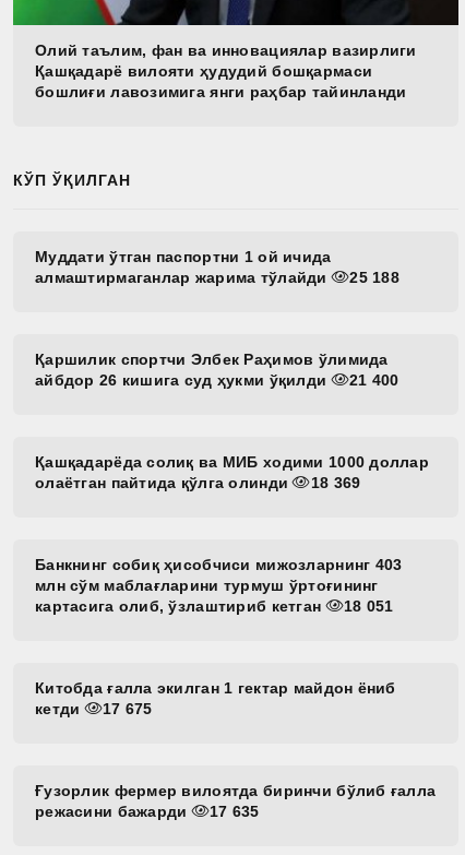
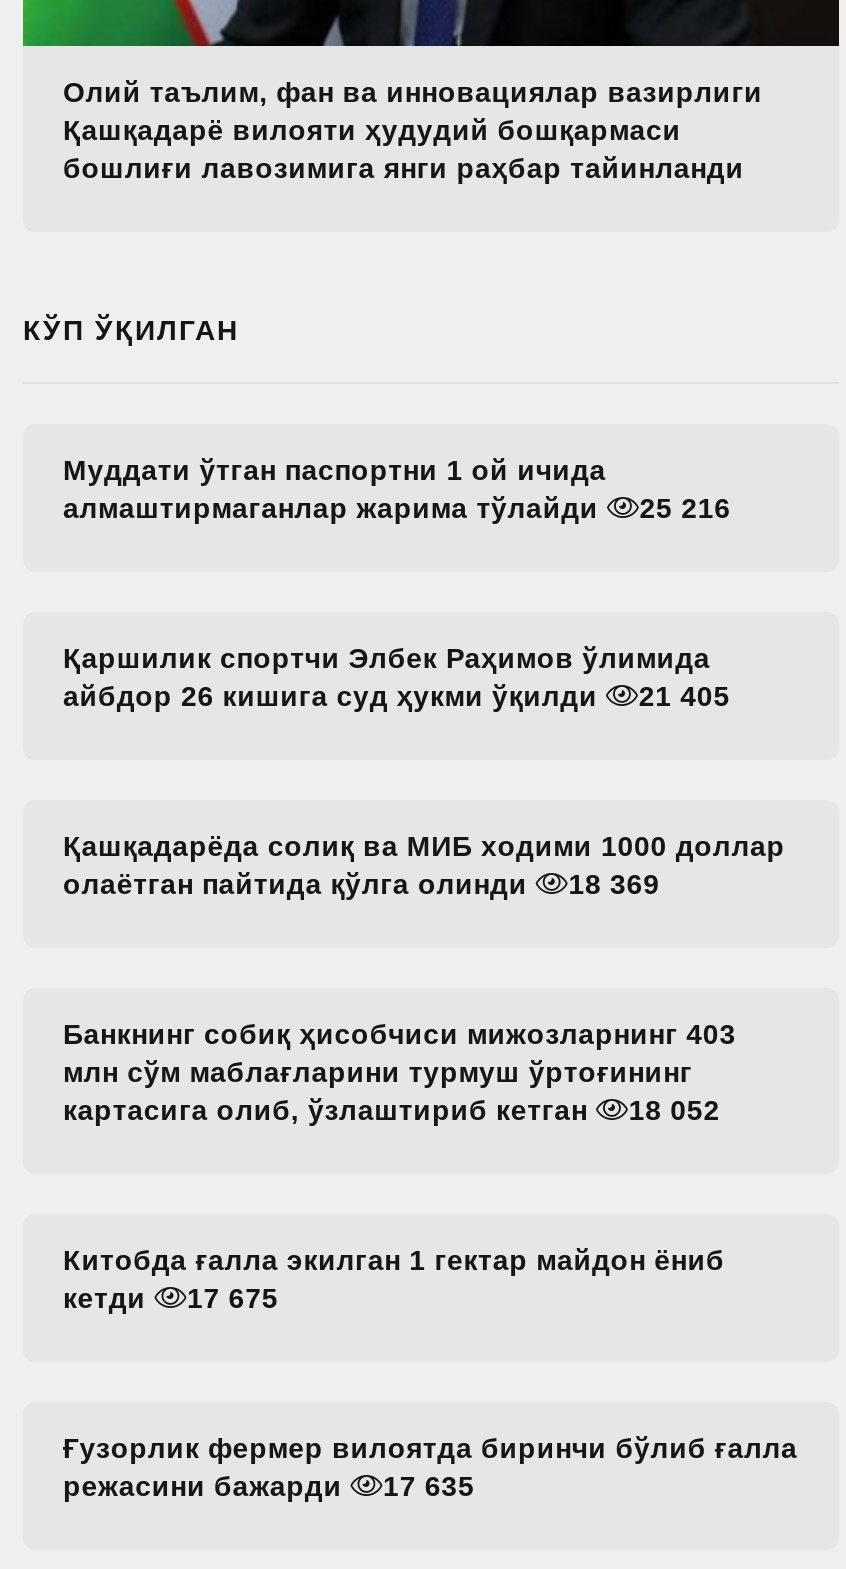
- алмаштирмаганлар жарима тўлайди 25 188
+ алмаштирмаганлар жарима тўлайди 25 216

- айбдор 26 кишига суд ҳукми ўқилди 21 400
+ айбдор 26 кишига суд ҳукми ўқилди 21 405

- картасига олиб, ўзлаштириб кетган 18 051
+ картасига олиб, ўзлаштириб кетган 18 052
